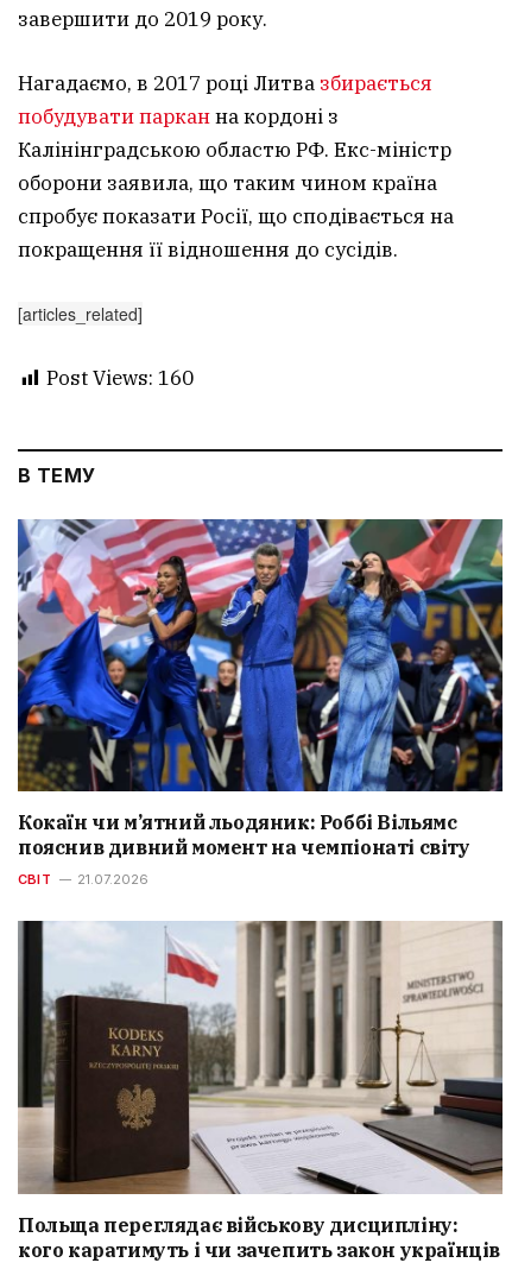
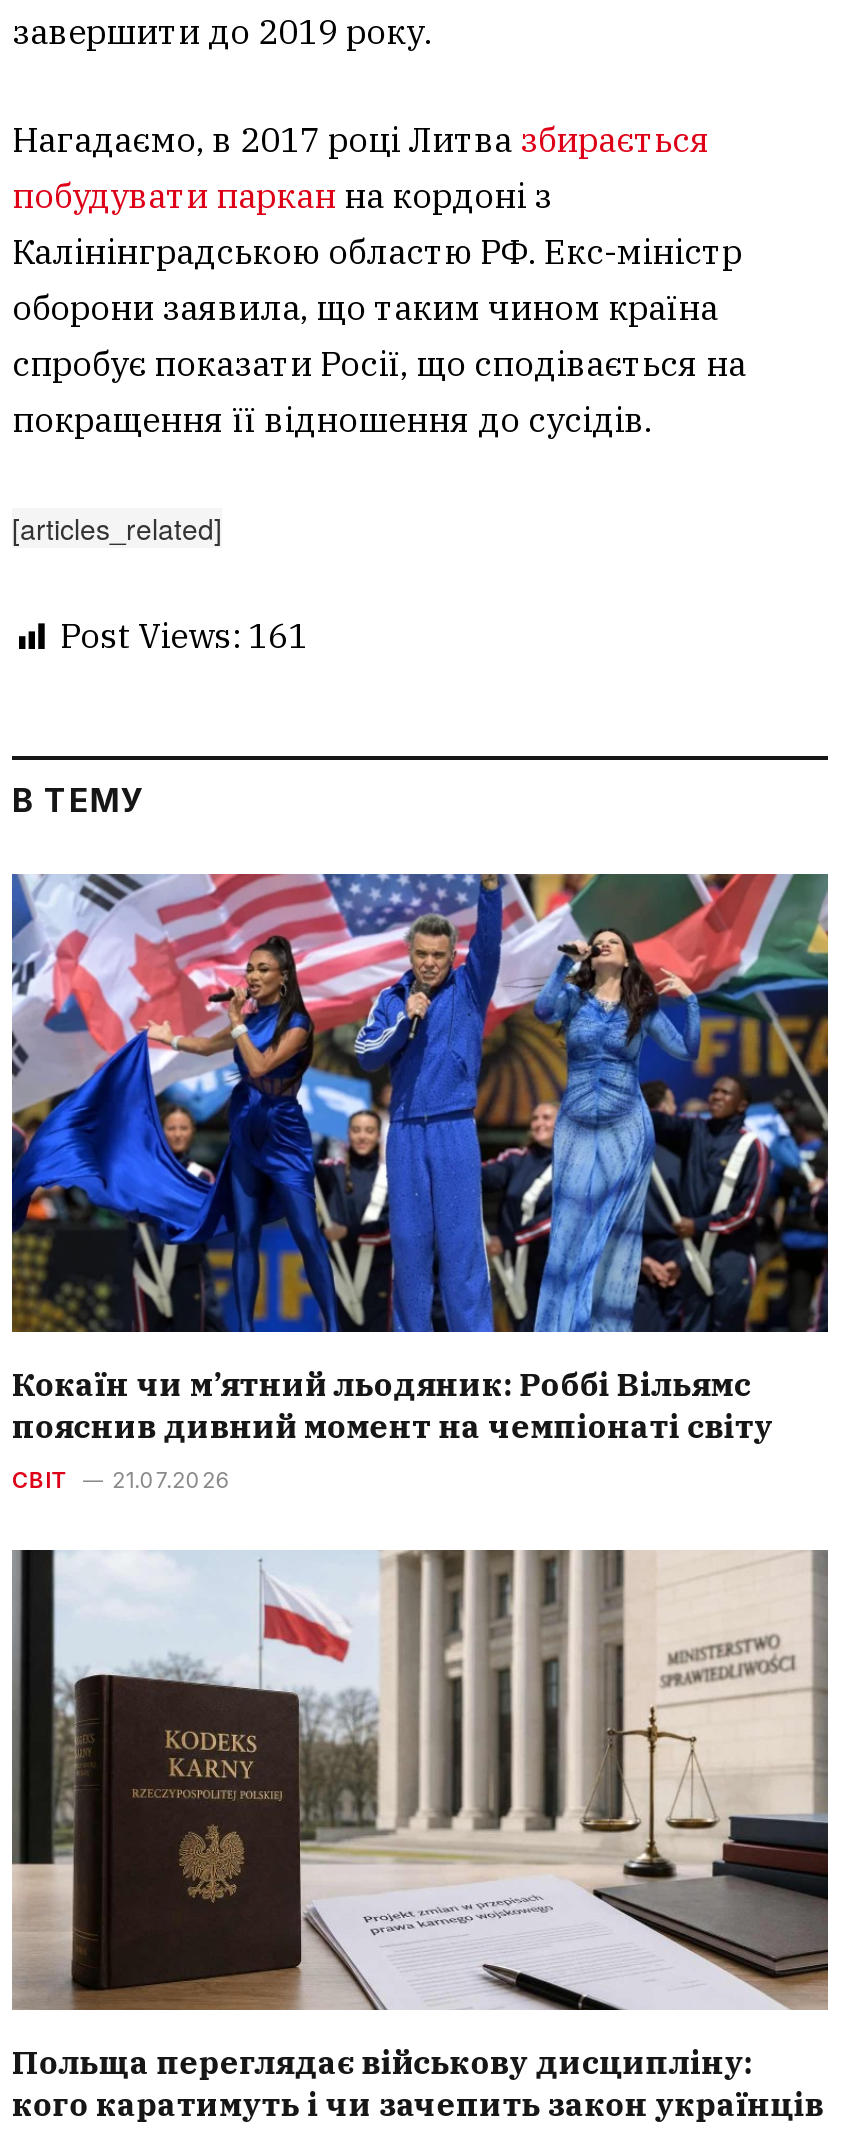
- Post Views: 160
+ Post Views: 161
